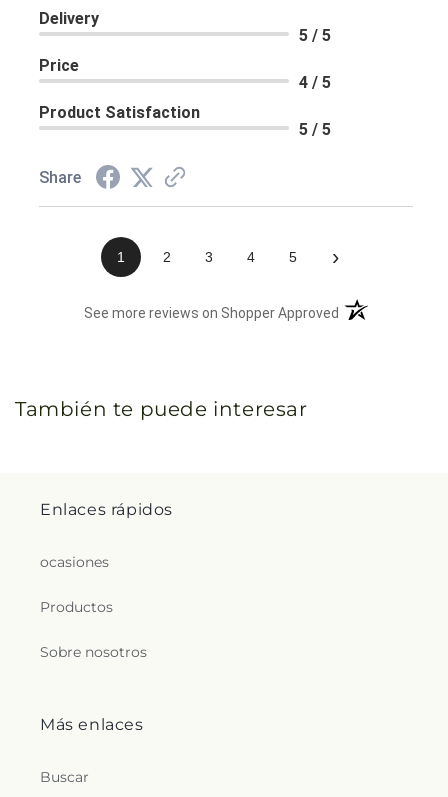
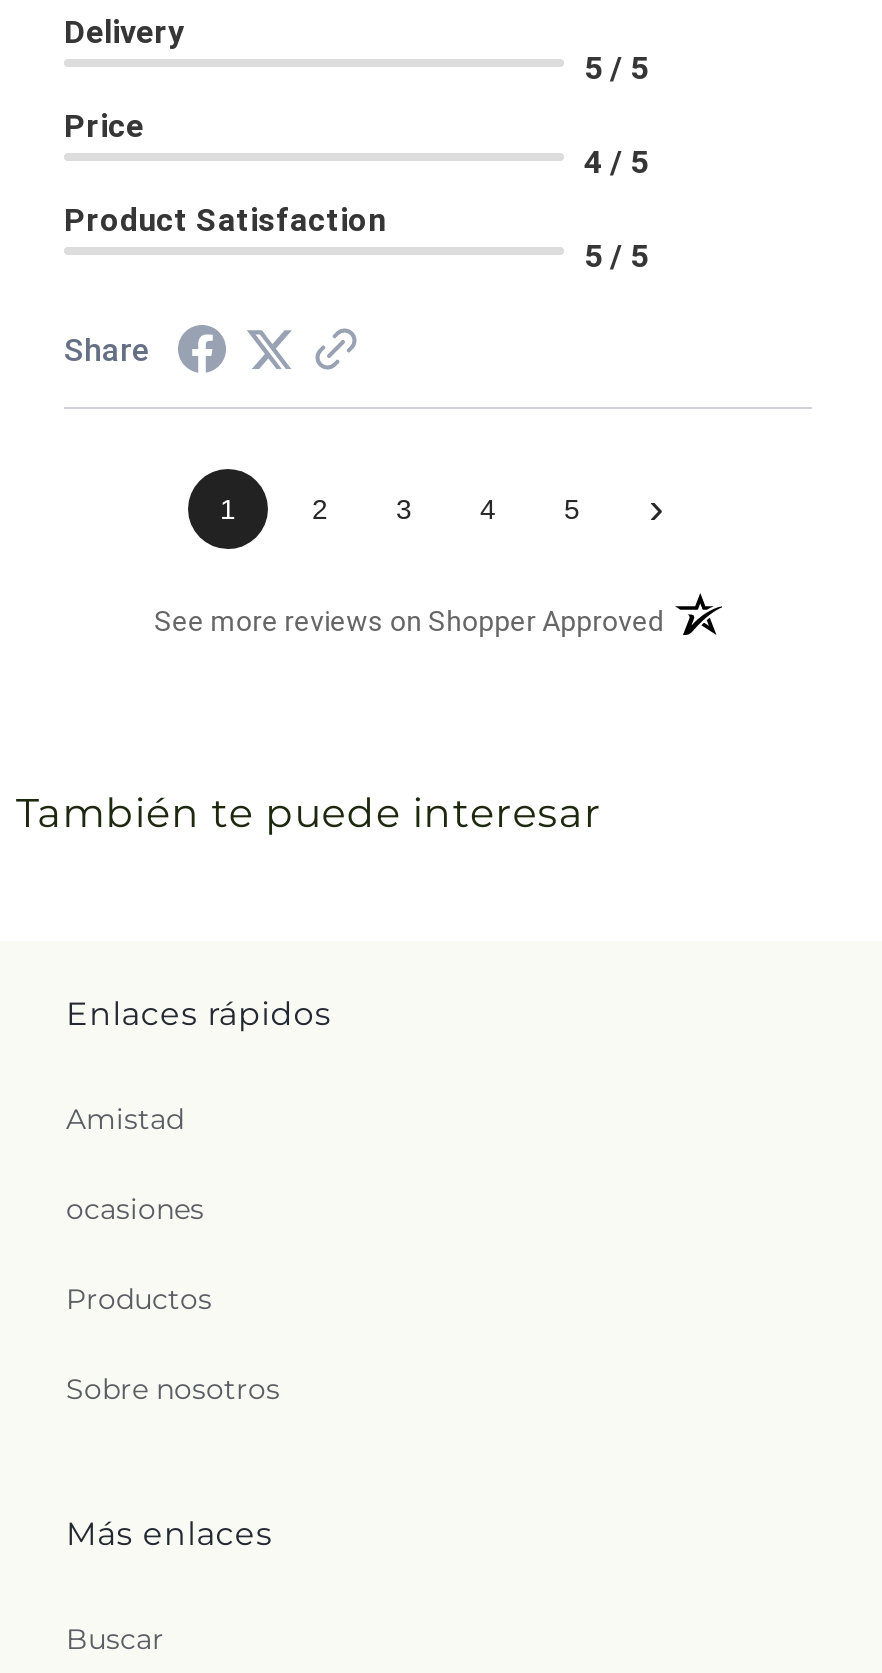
+ Amistad
